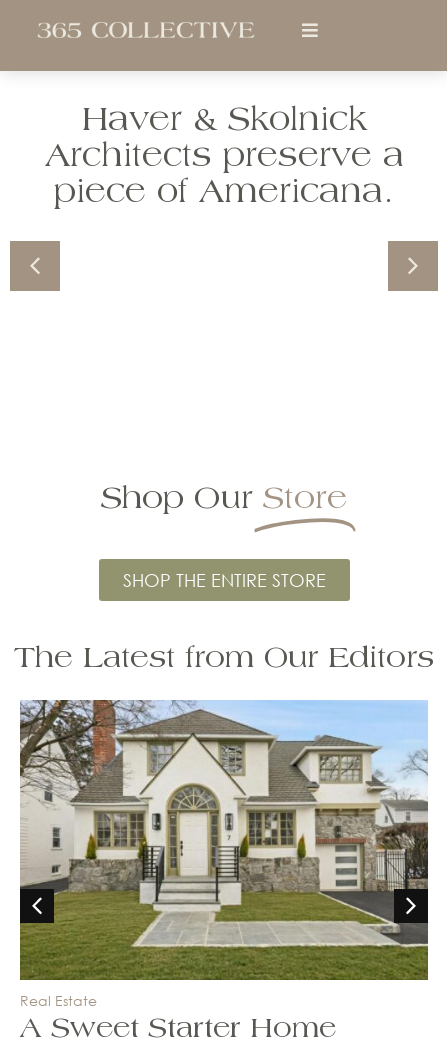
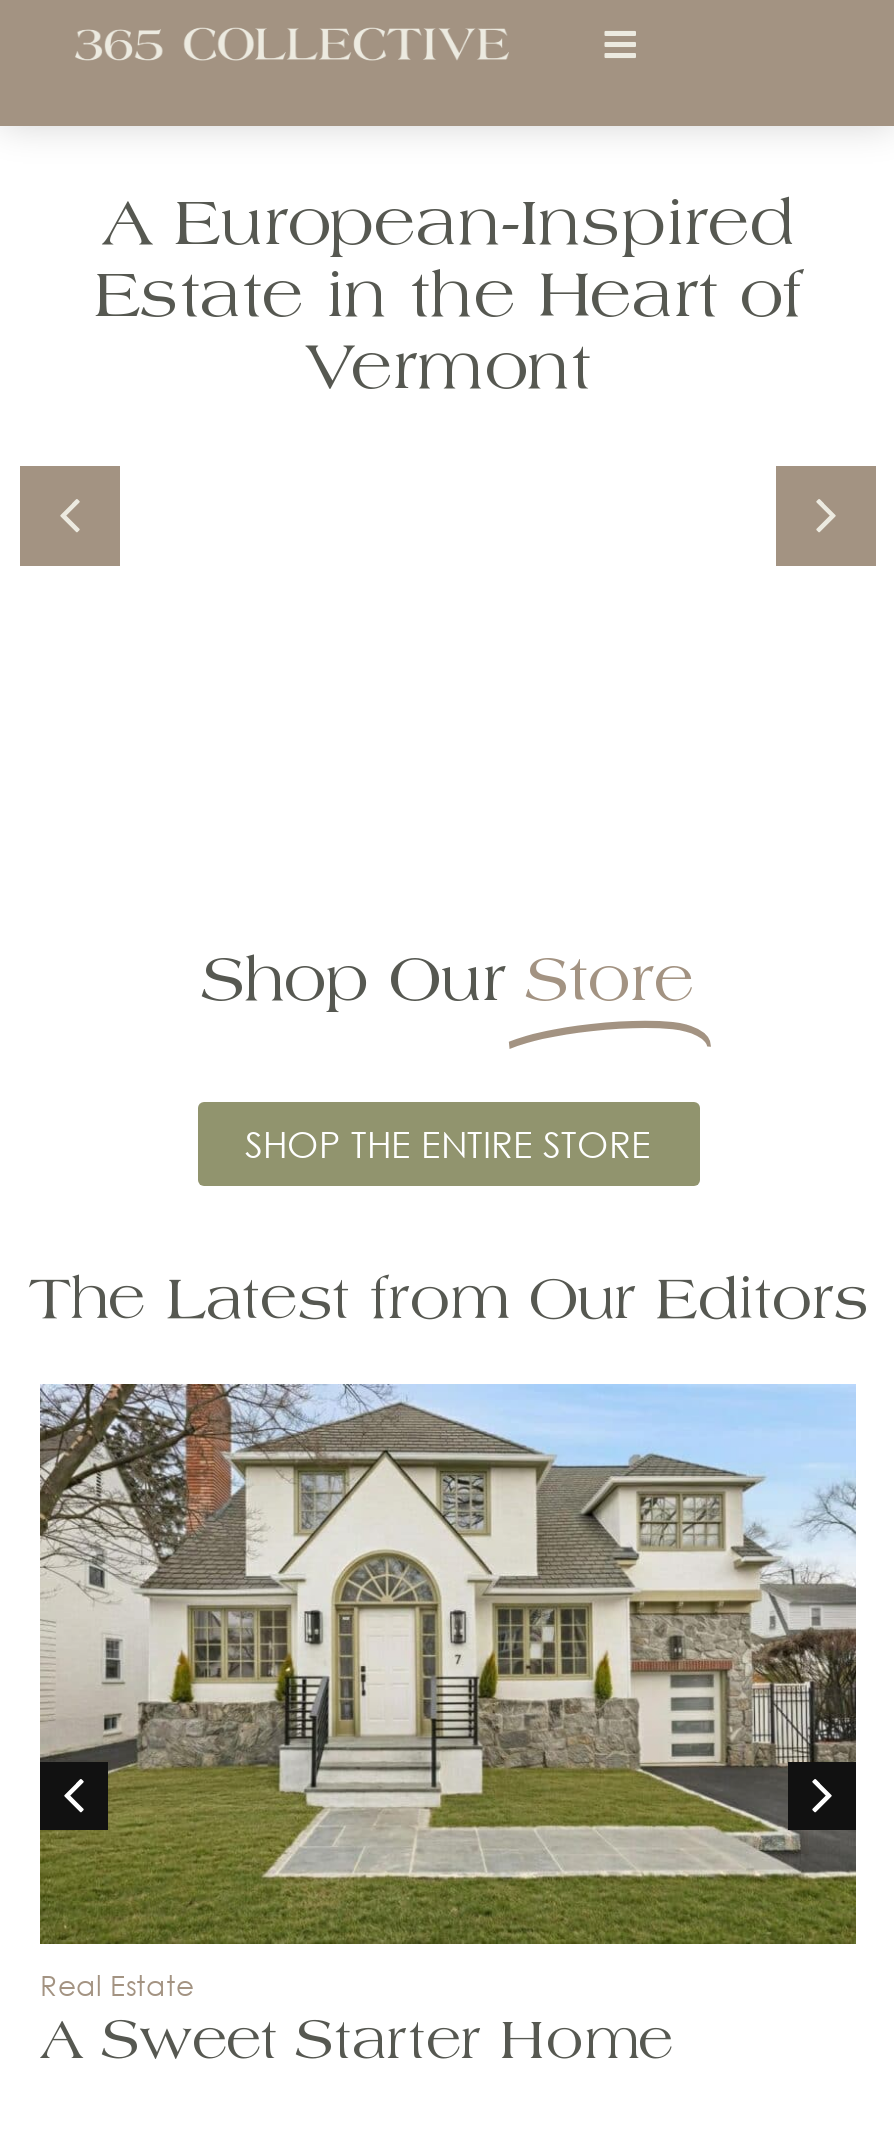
- Haver & Skolnick
- Architects preserve a
- piece of Americana.
+ A European-Inspired
+ Estate in the Heart of
+ Vermont
